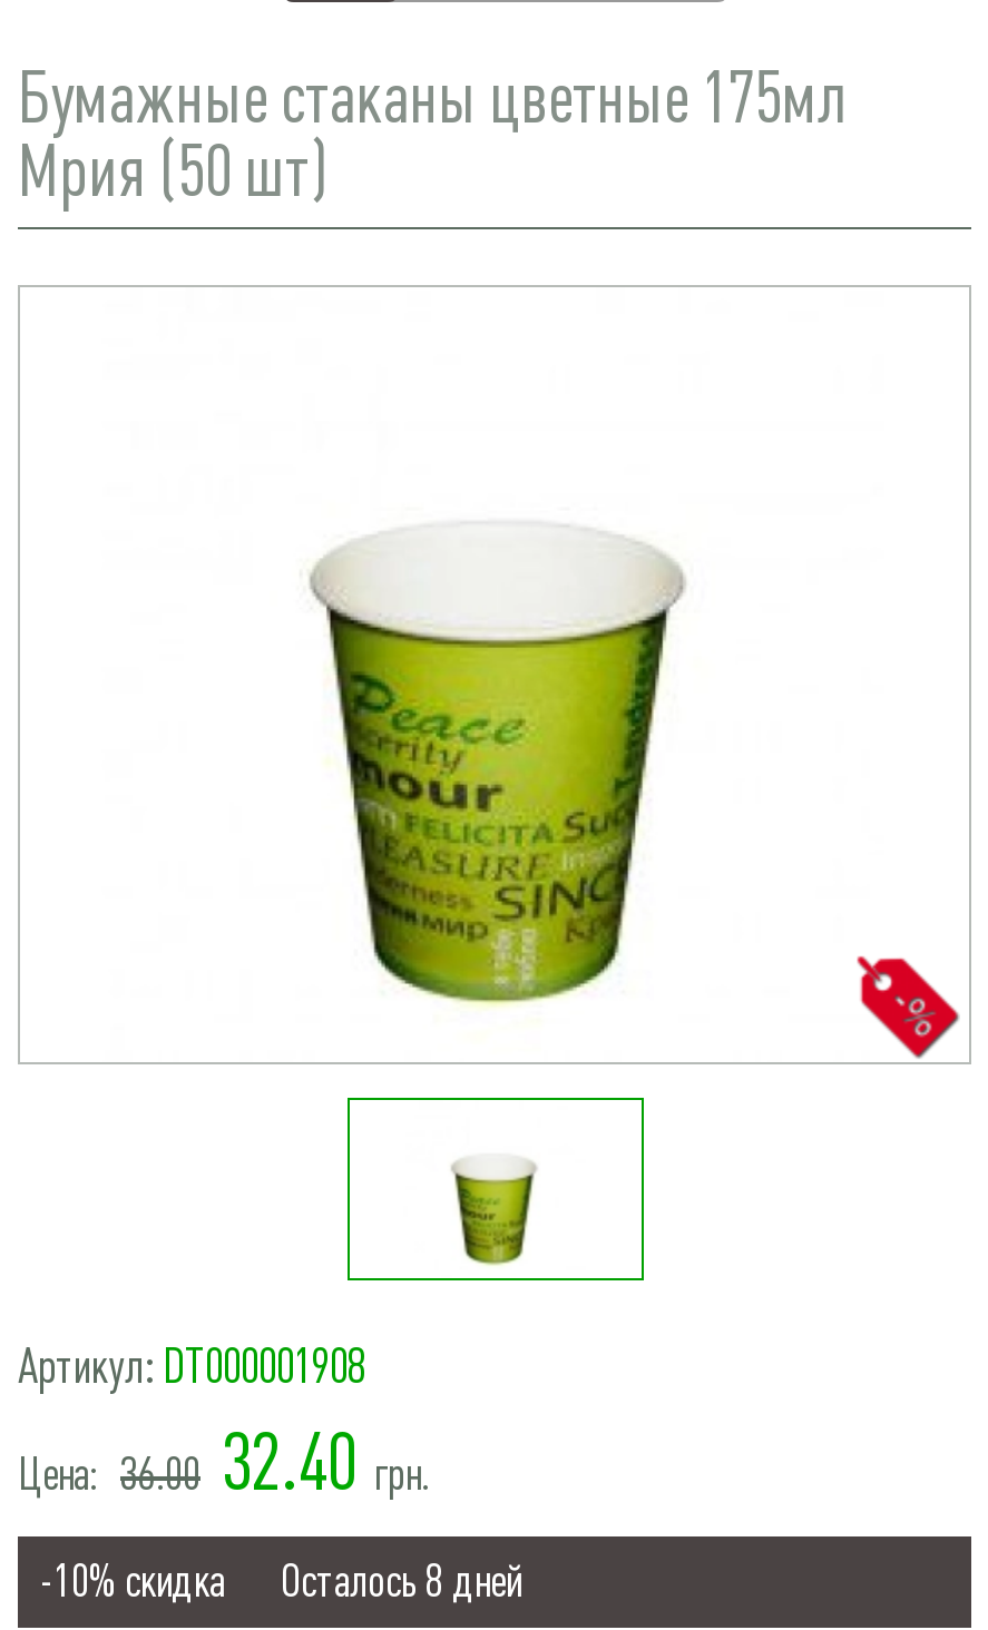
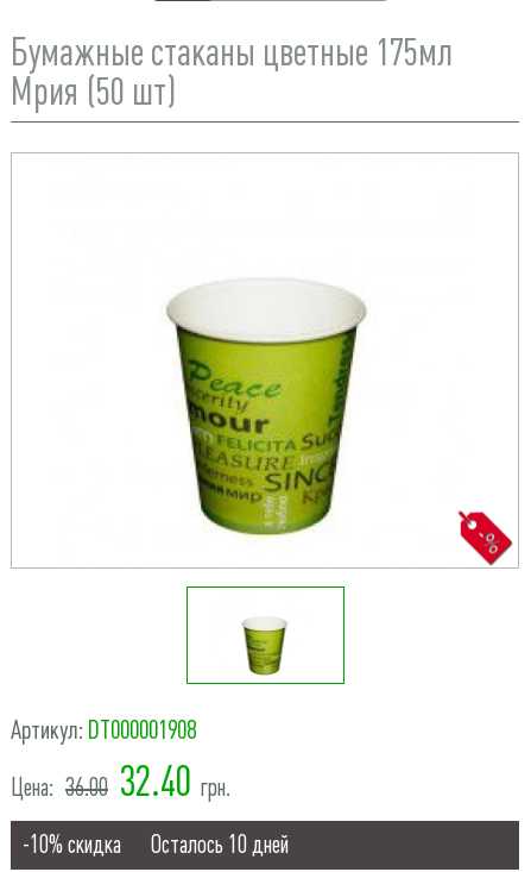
- Осталось 8 дней
+ Осталось 10 дней
